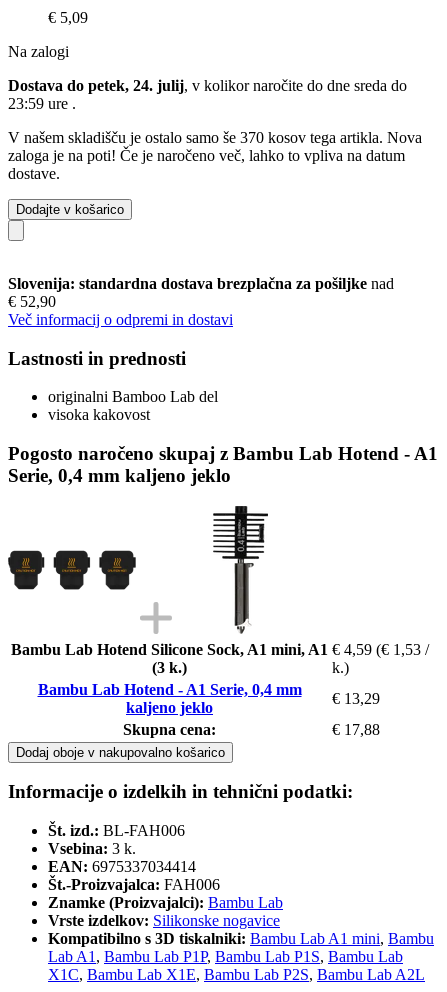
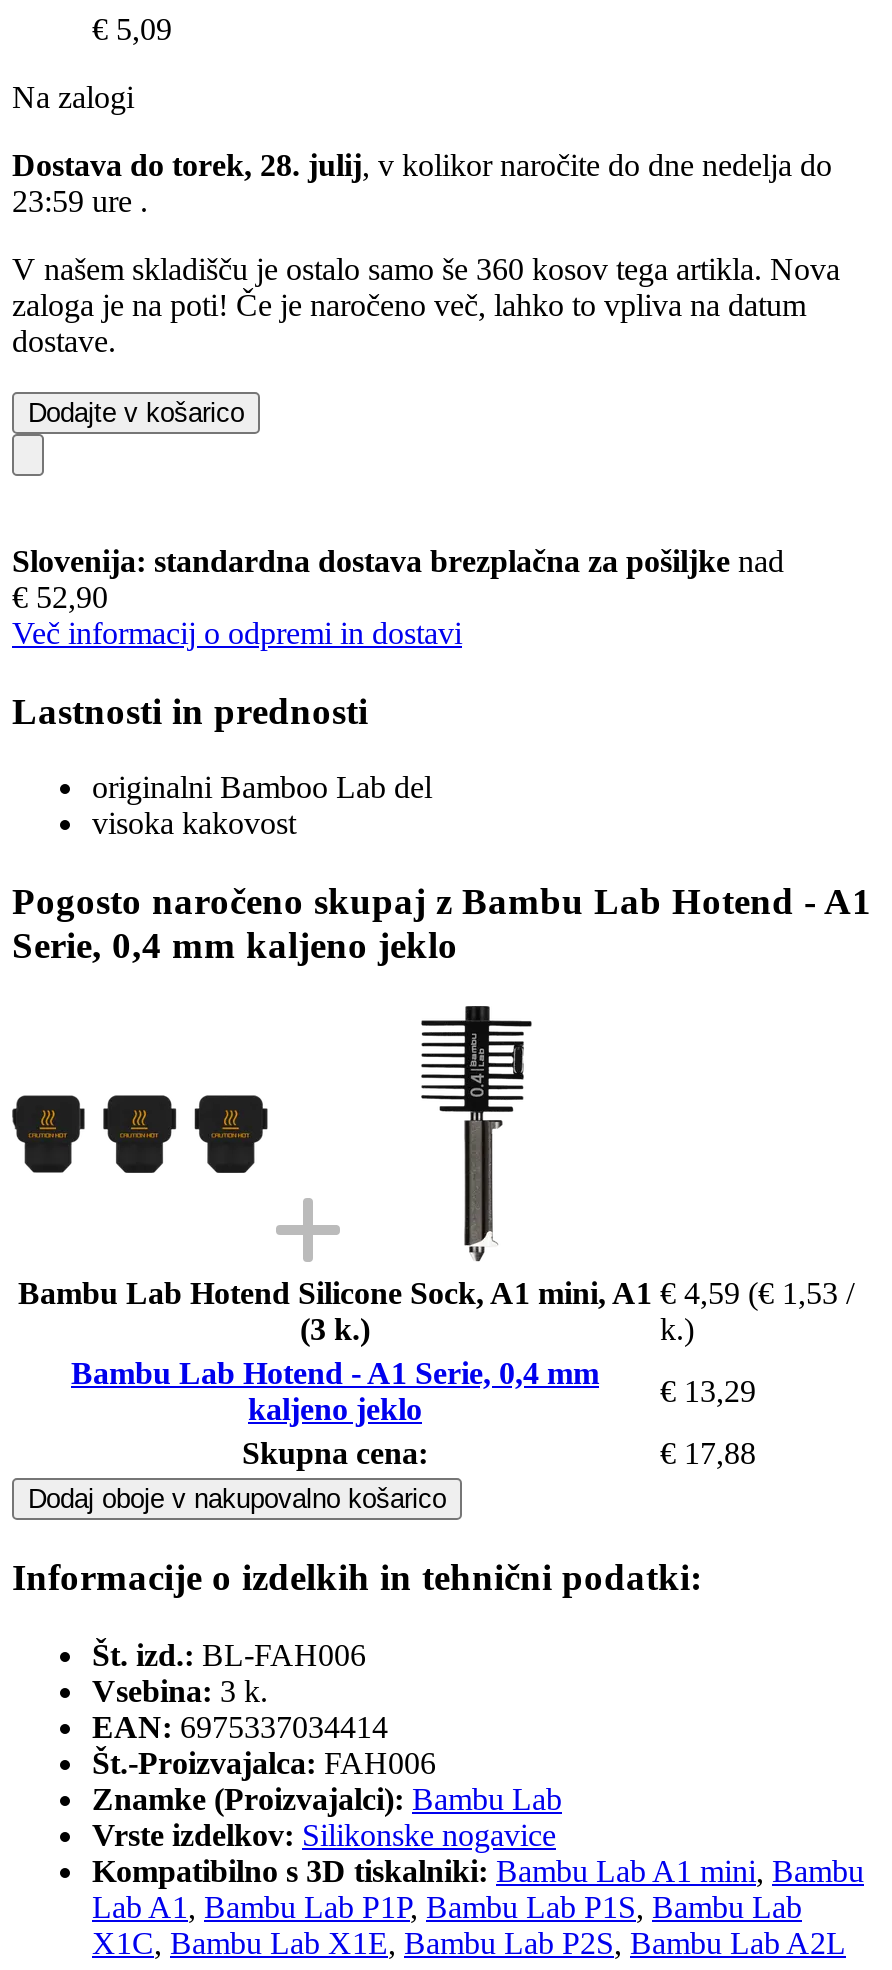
- Dostava do petek, 24. julij, v kolikor naročite do dne sreda do
+ Dostava do torek, 28. julij, v kolikor naročite do dne nedelja do

- V našem skladišču je ostalo samo še 370 kosov tega artikla. Nova
+ V našem skladišču je ostalo samo še 360 kosov tega artikla. Nova
